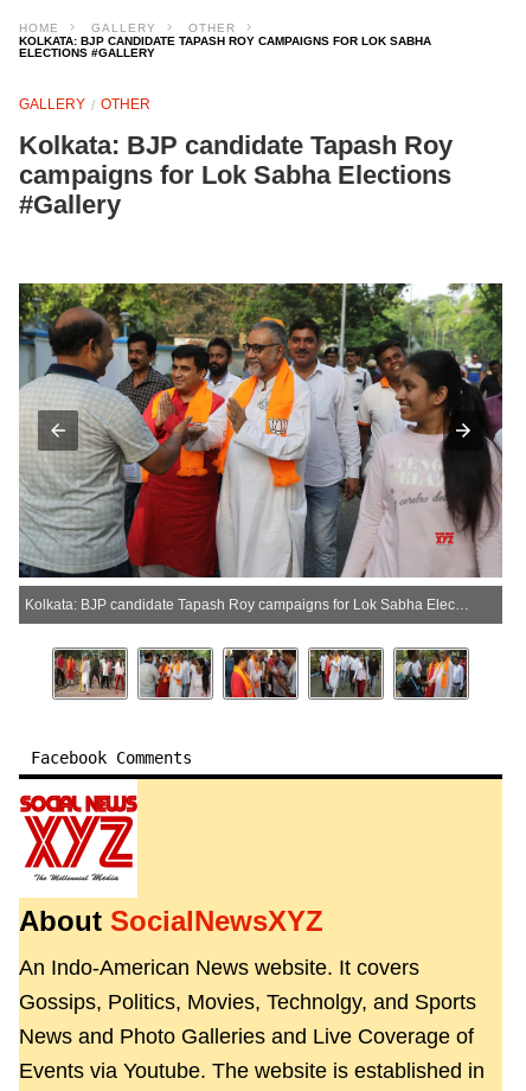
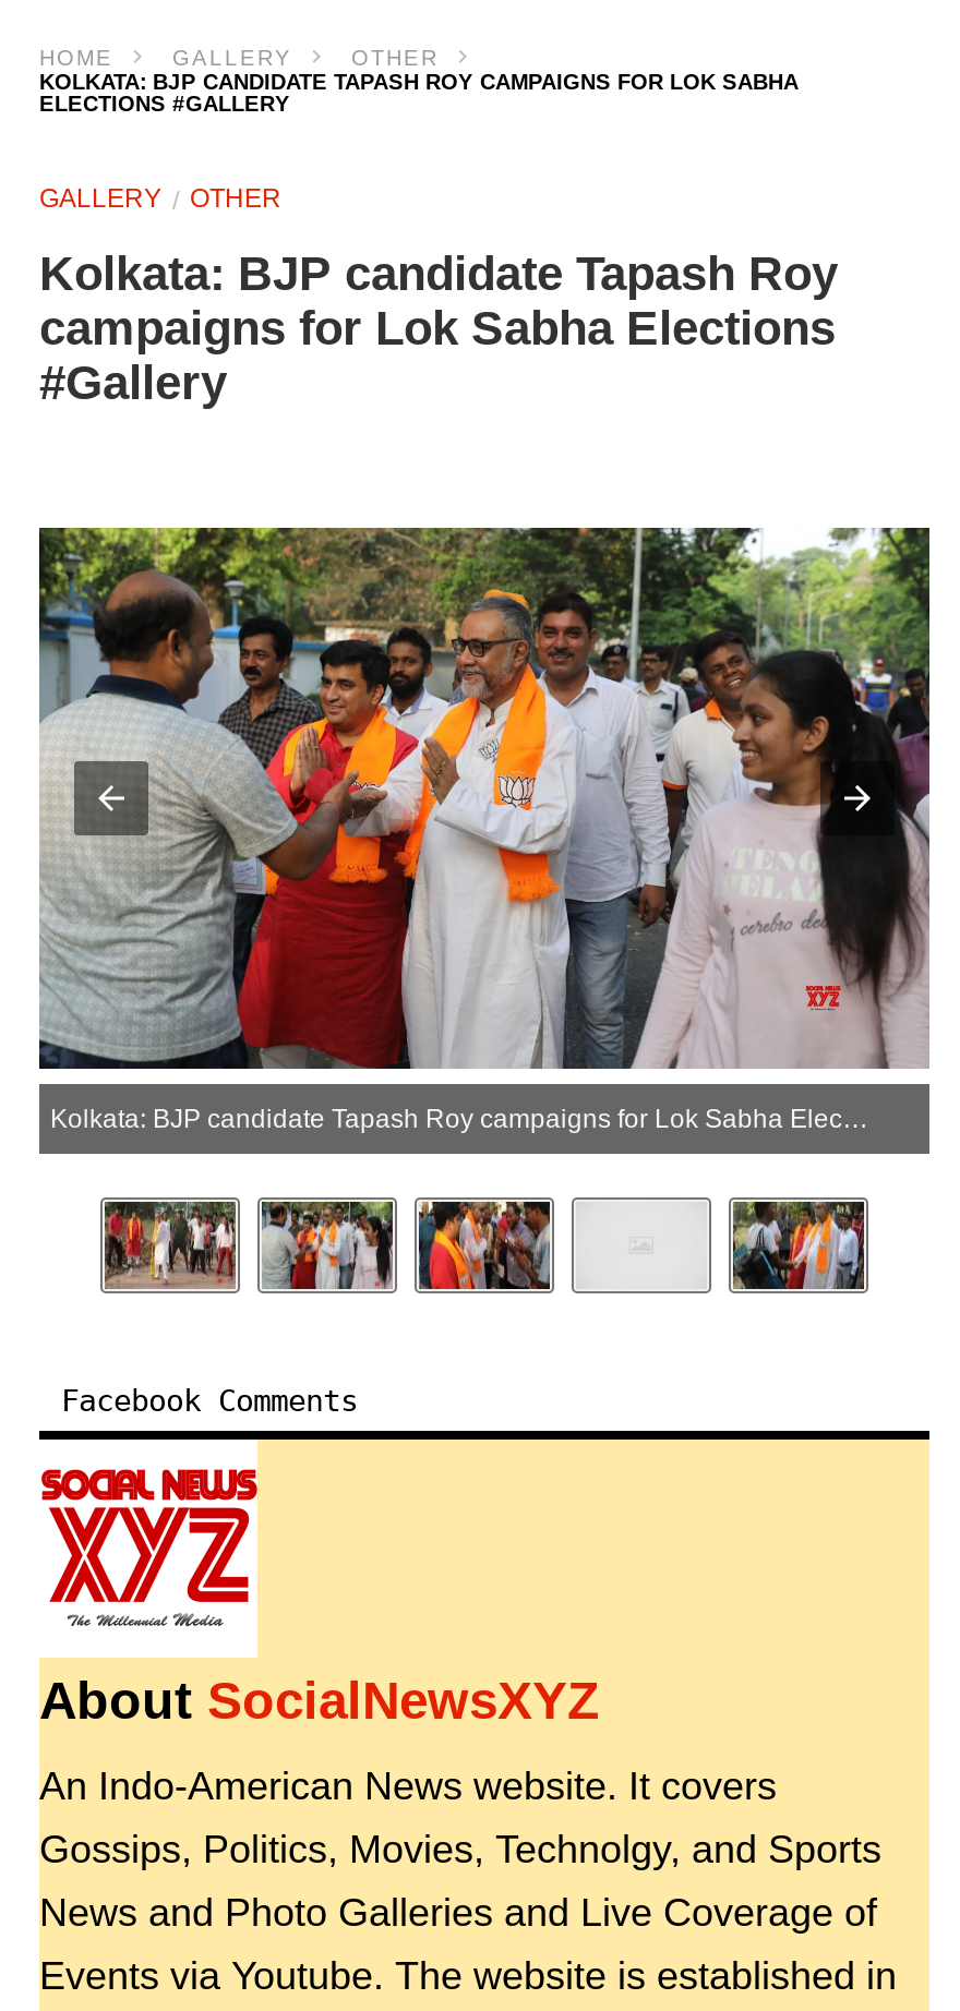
- [image]
